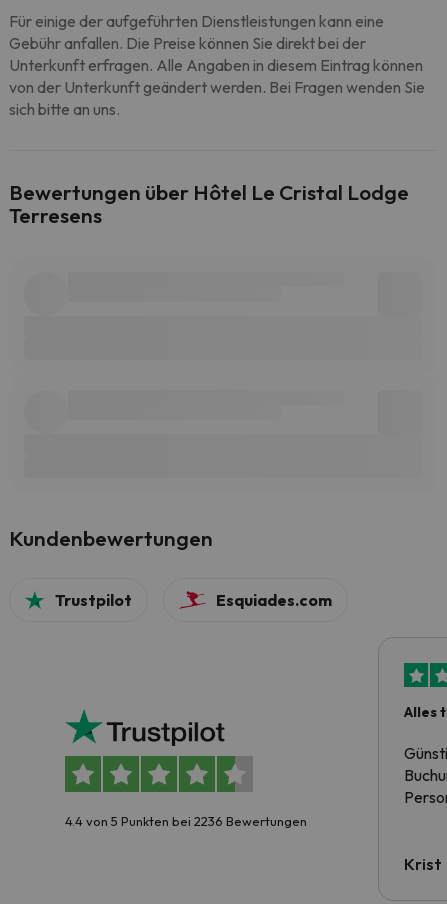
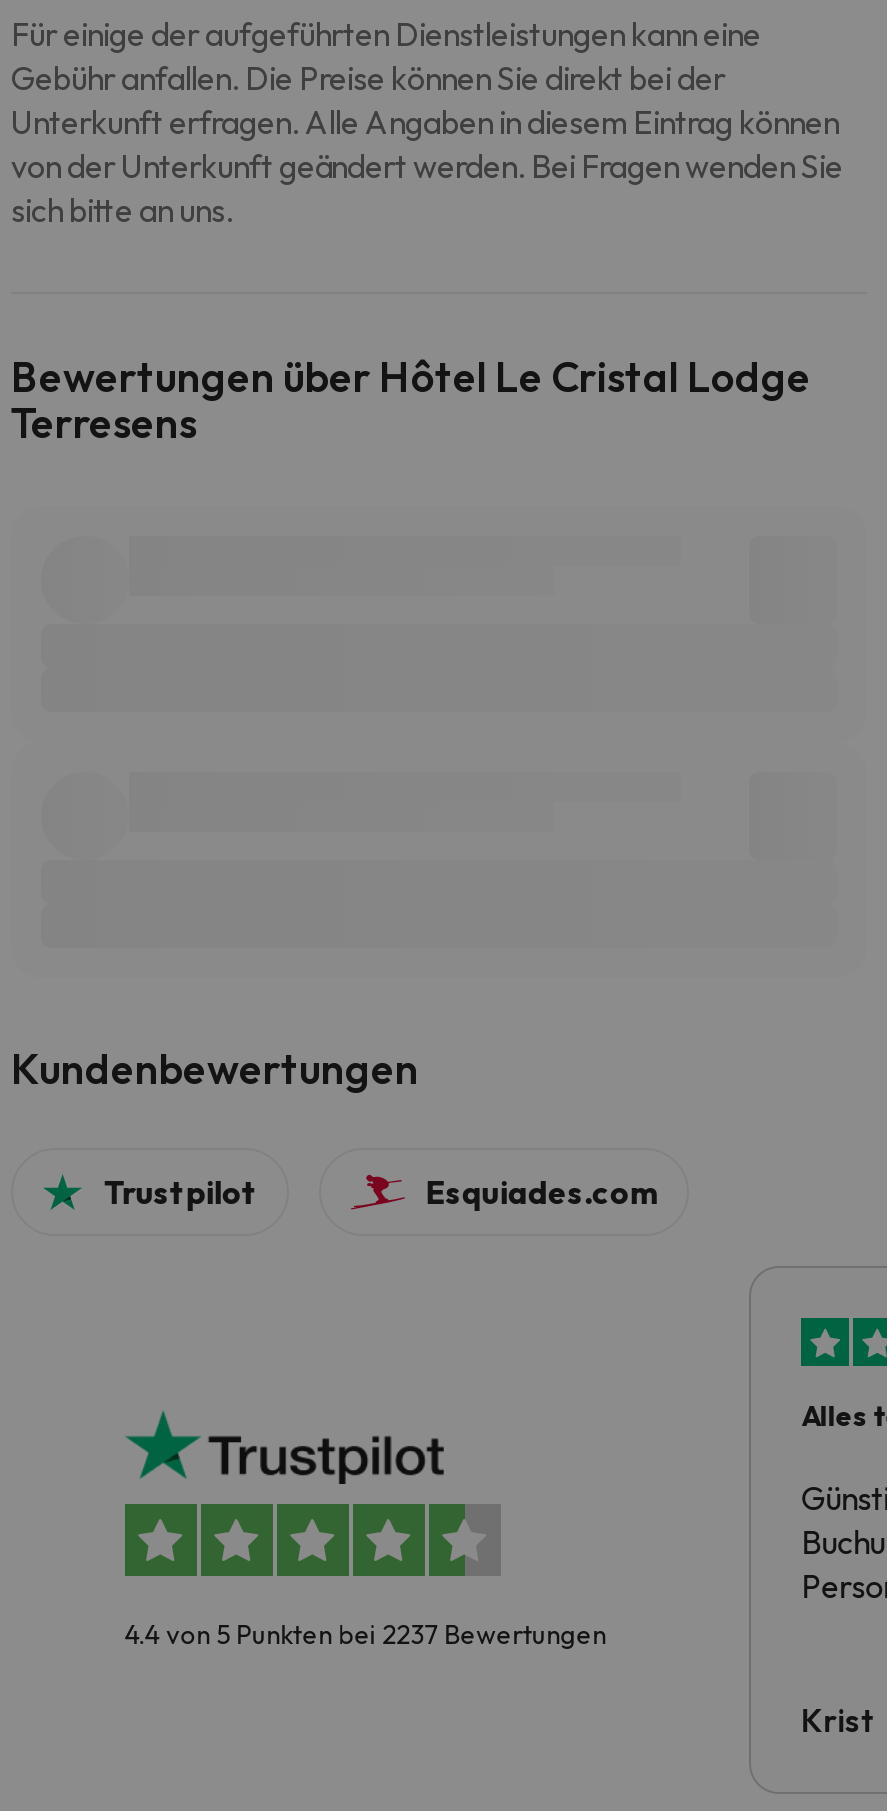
- 4.4 von 5 Punkten bei 2236 Bewertungen
+ 4.4 von 5 Punkten bei 2237 Bewertungen
